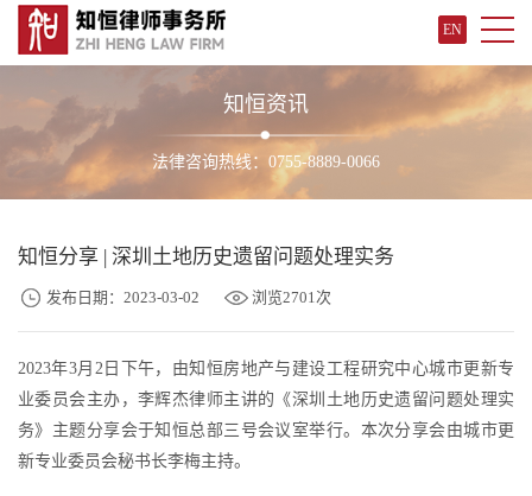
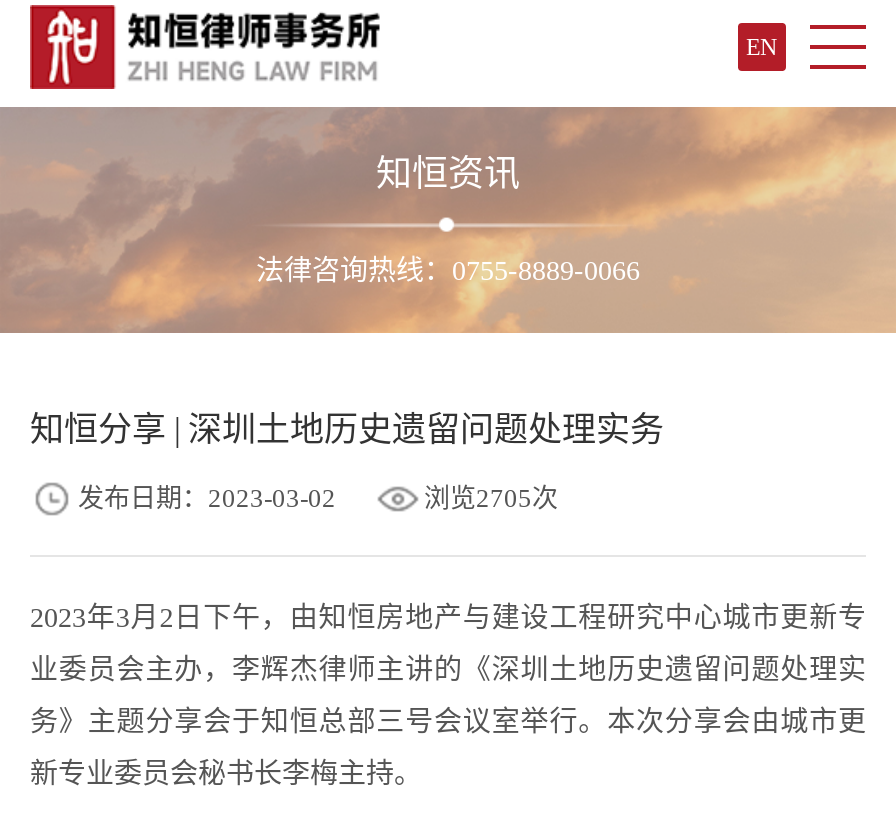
- 浏览2701次
+ 浏览2705次
